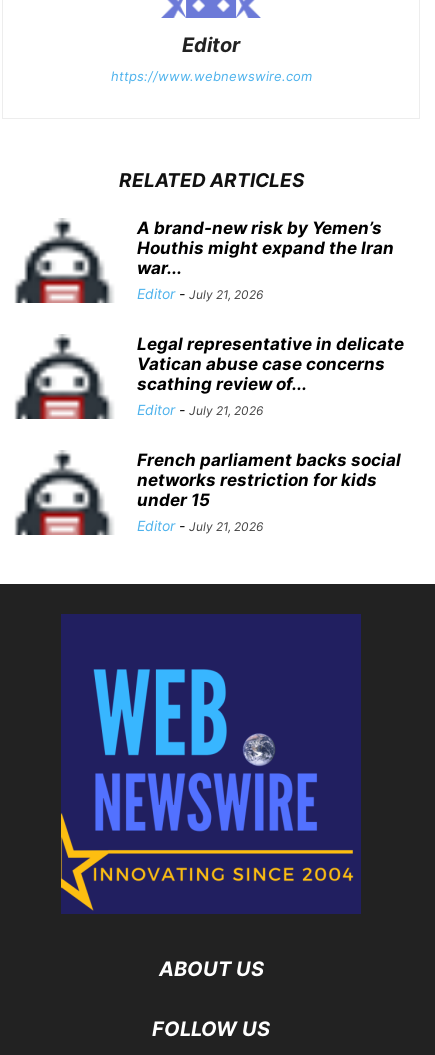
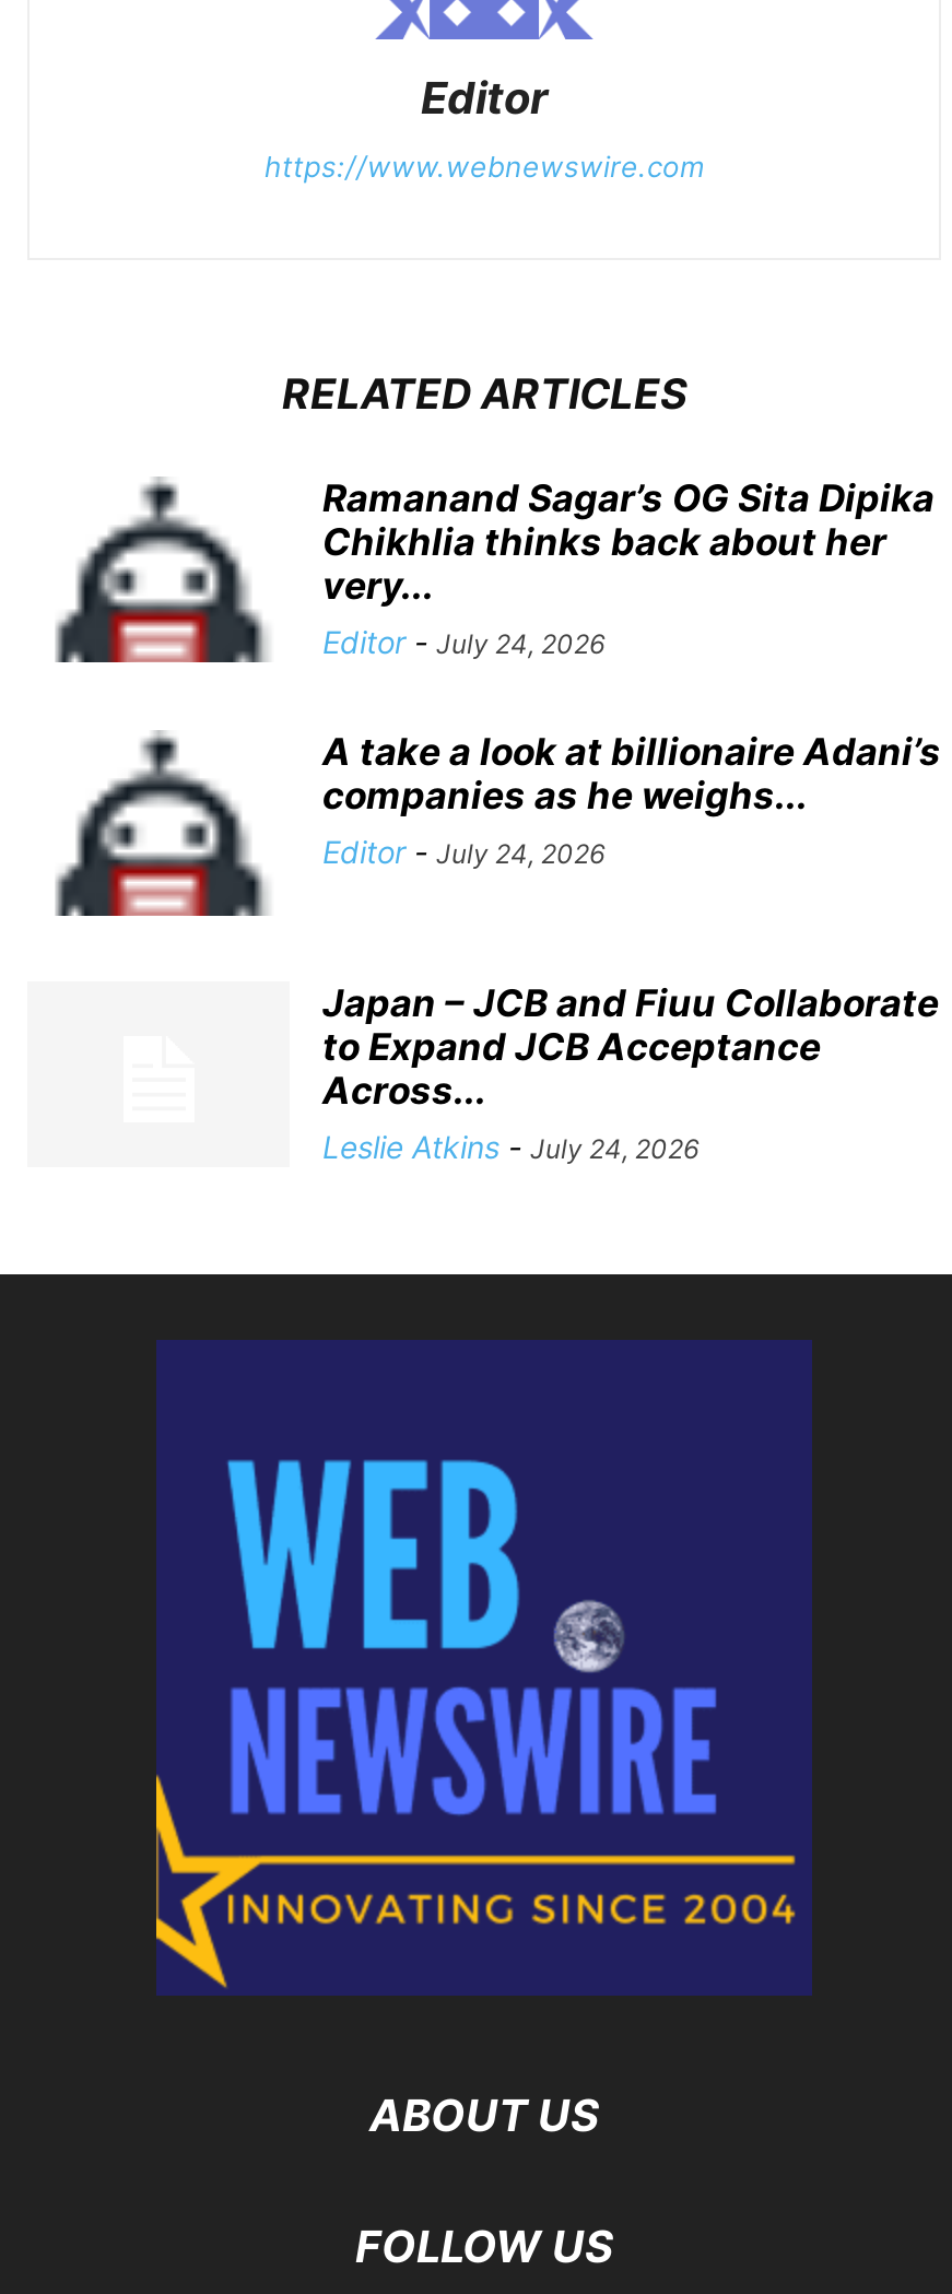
- A brand-new risk by Yemen’s
- Houthis might expand the Iran
- war...
- Editor - July 21, 2026
+ Ramanand Sagar’s OG Sita Dipika
+ Chikhlia thinks back about her
+ very...
+ Editor - July 24, 2026

- Legal representative in delicate
- Vatican abuse case concerns
- scathing review of...
- Editor - July 21, 2026
+ A take a look at billionaire Adani’s
+ companies as he weighs...
+ Editor - July 24, 2026

- [image]

- French parliament backs social
- networks restriction for kids
- under 15
- Editor - July 21, 2026
+ Japan – JCB and Fiuu Collaborate
+ to Expand JCB Acceptance
+ Across...
+ Leslie Atkins - July 24, 2026
